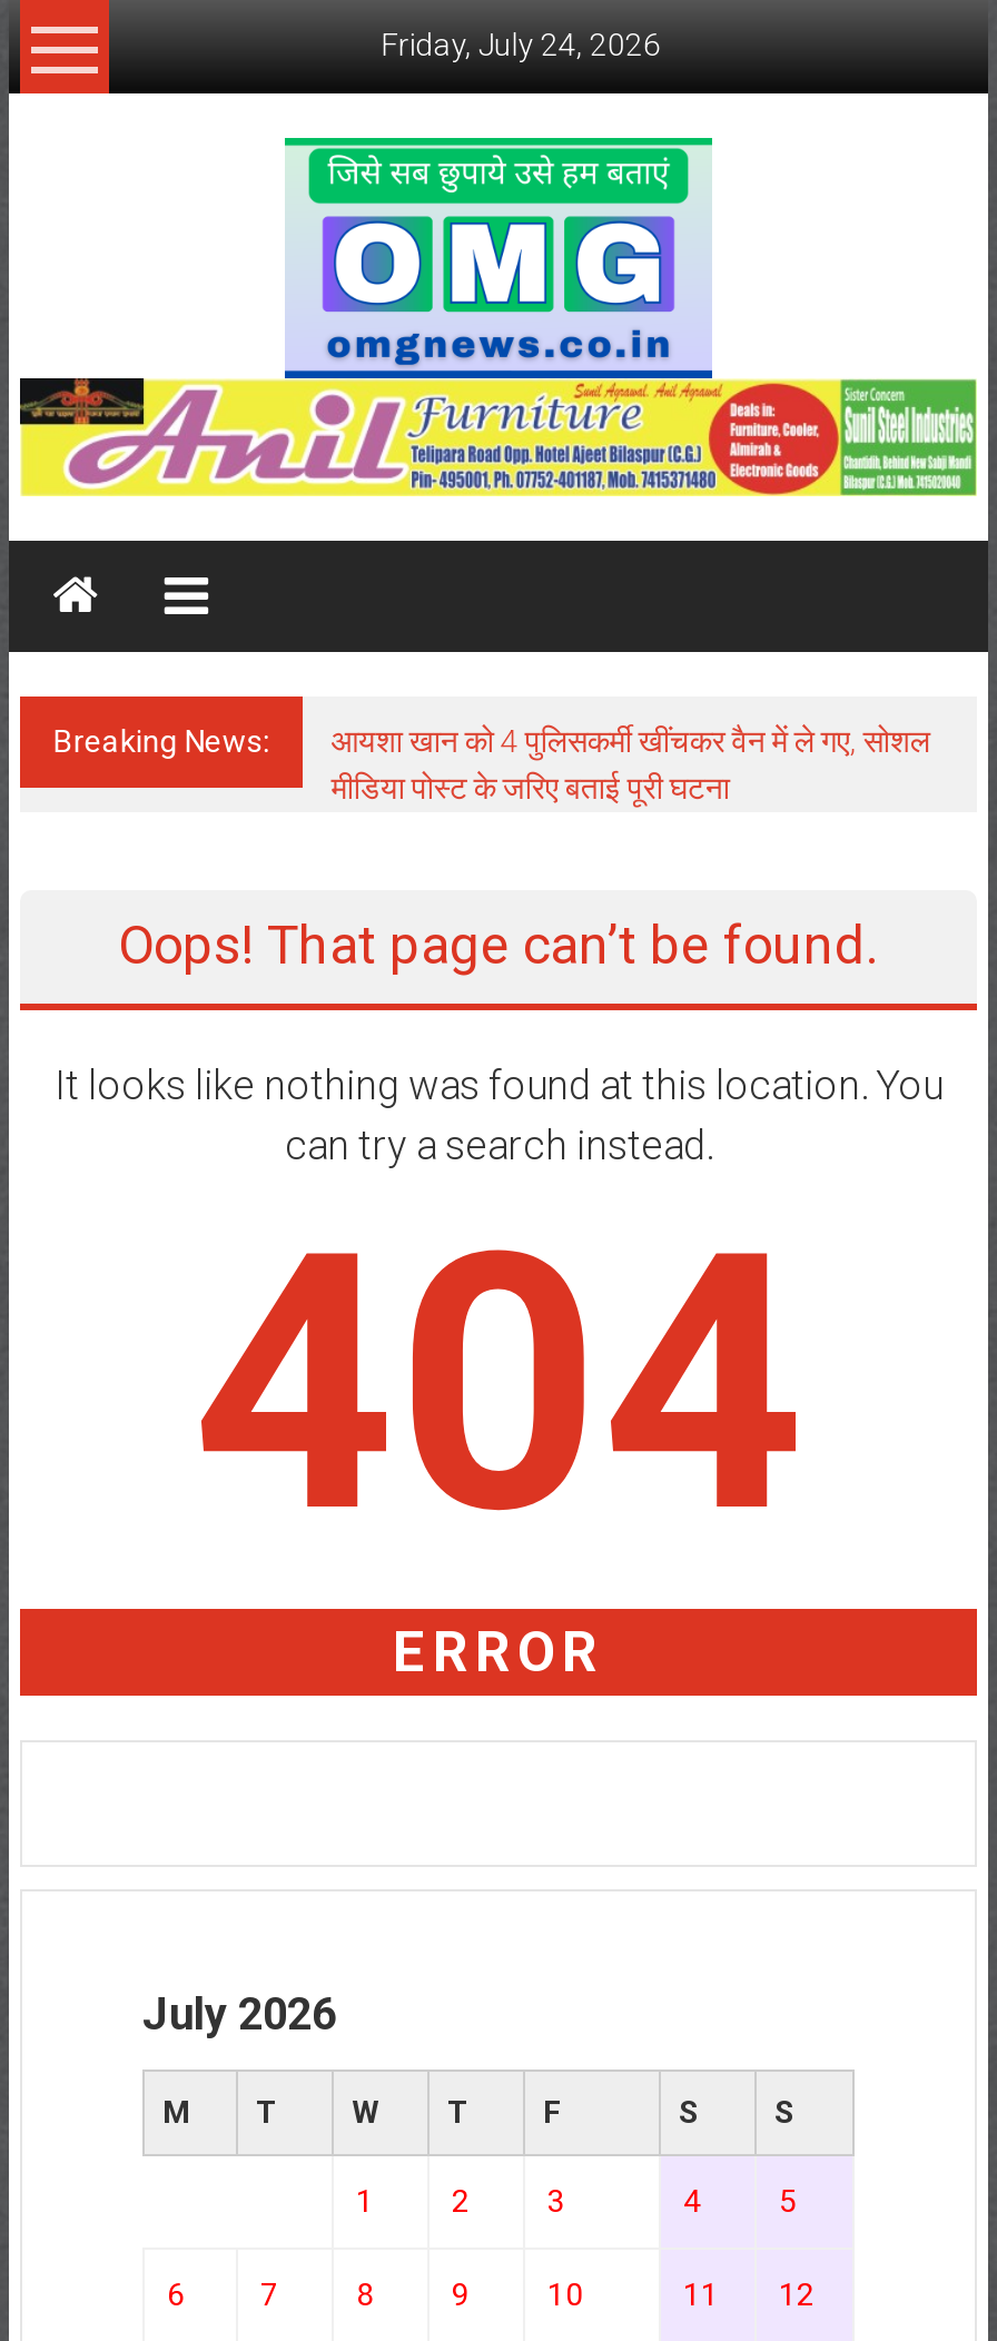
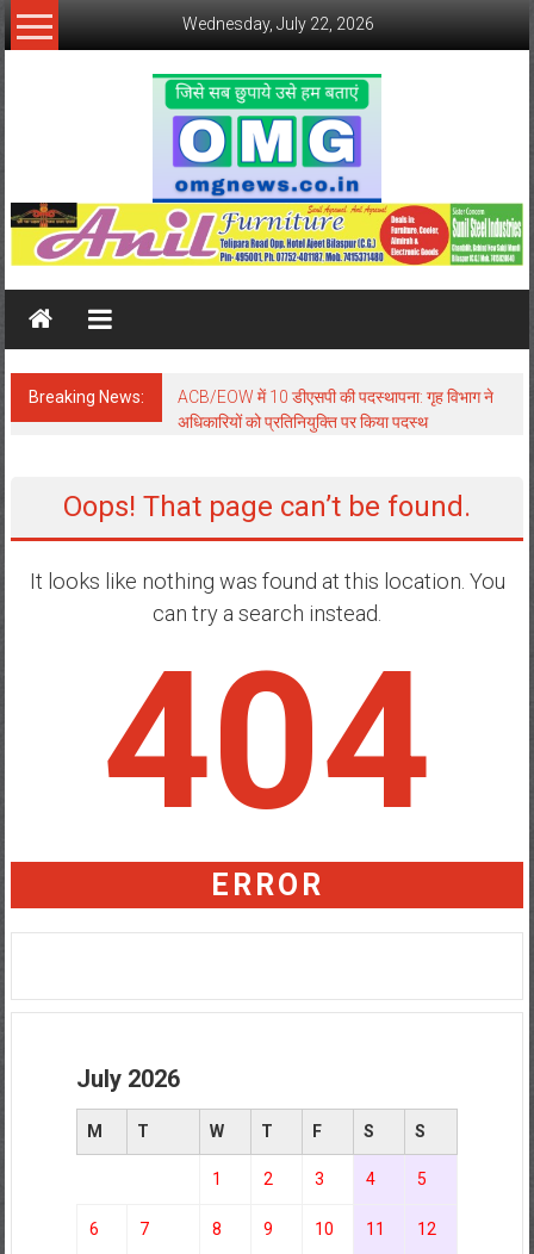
- Friday, July 24, 2026
+ Wednesday, July 22, 2026

- आयशा खान को 4 पुलिसकर्मी खींचकर वैन में ले गए, सोशल
- मीडिया पोस्ट के जरिए बताई पूरी घटना
+ ACB/EOW में 10 डीएसपी की पदस्थापना: गृह विभाग ने
+ अधिकारियों को प्रतिनियुक्ति पर किया पदस्थ
